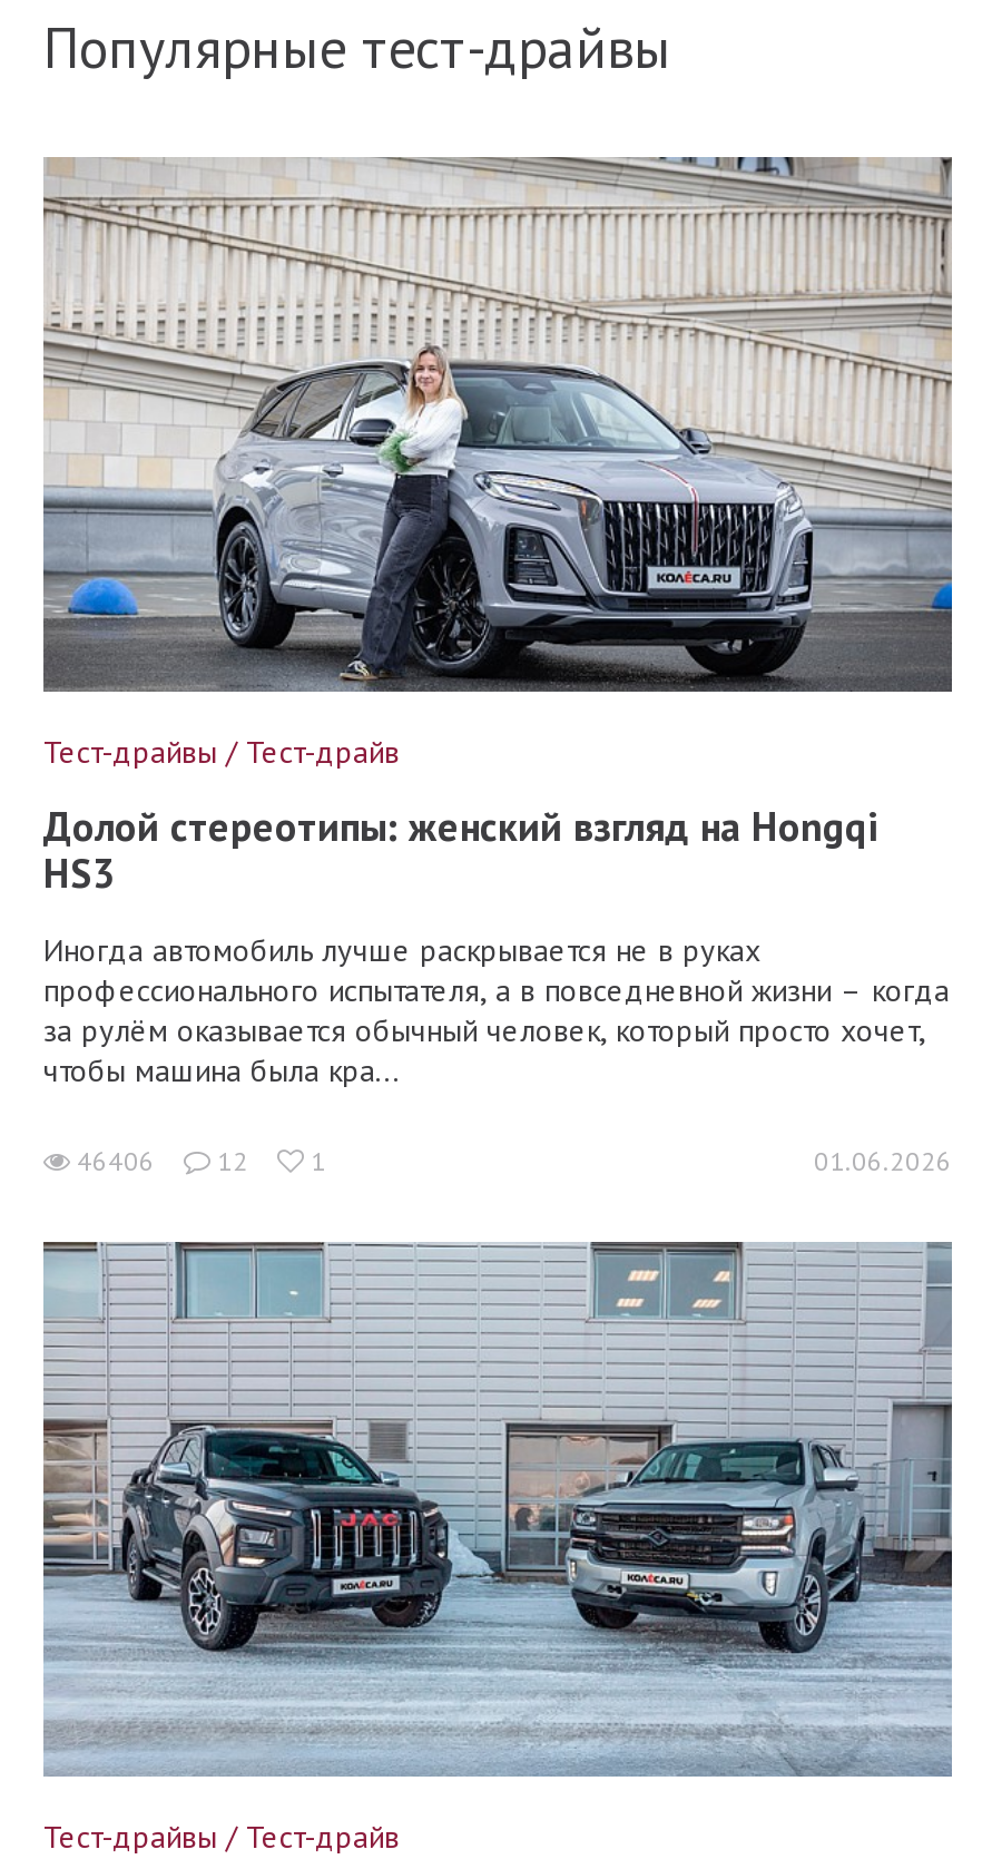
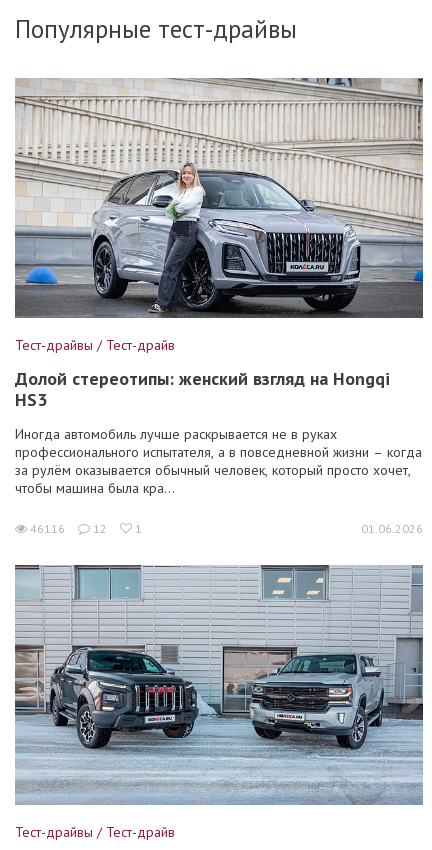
- 46406 12 1
+ 46116 12 1
